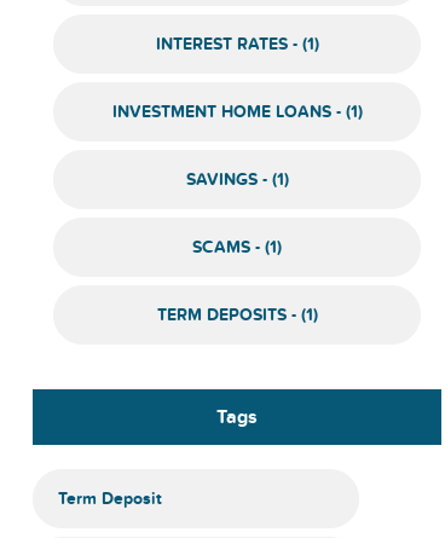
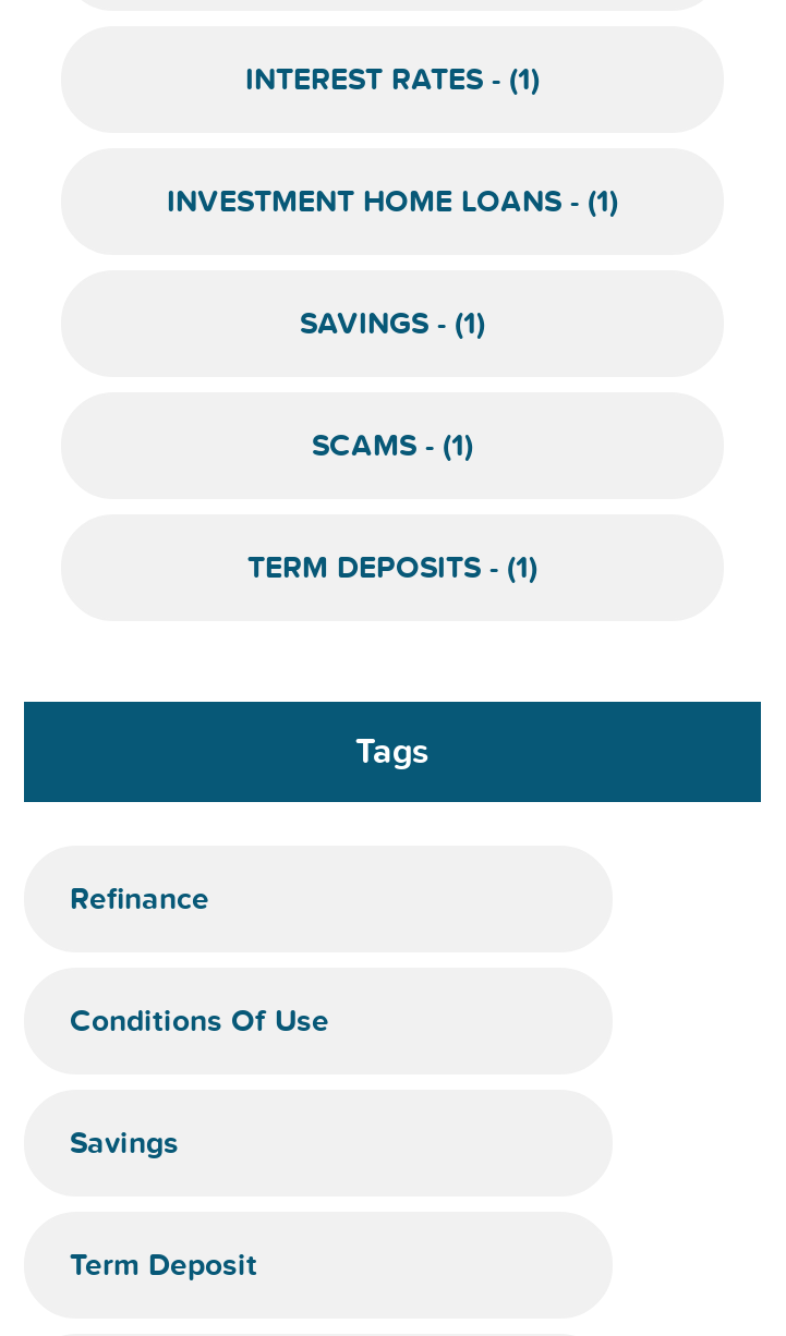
+ Refinance
+ Conditions Of Use
+ Savings
